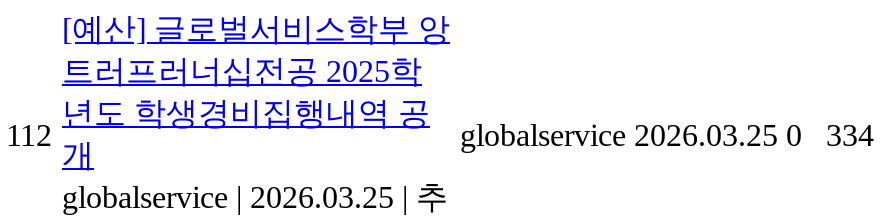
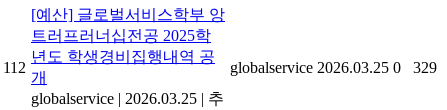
- globalservice 2026.03.25 0 334
+ globalservice 2026.03.25 0 329
